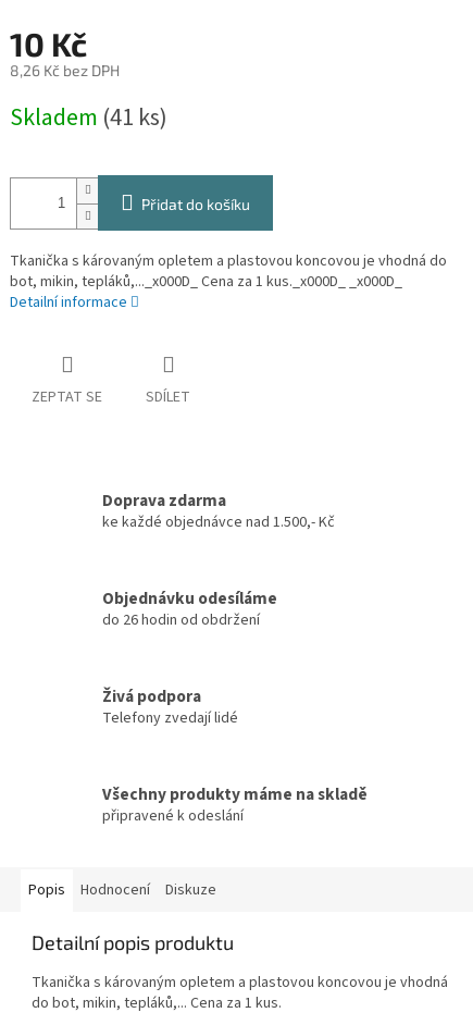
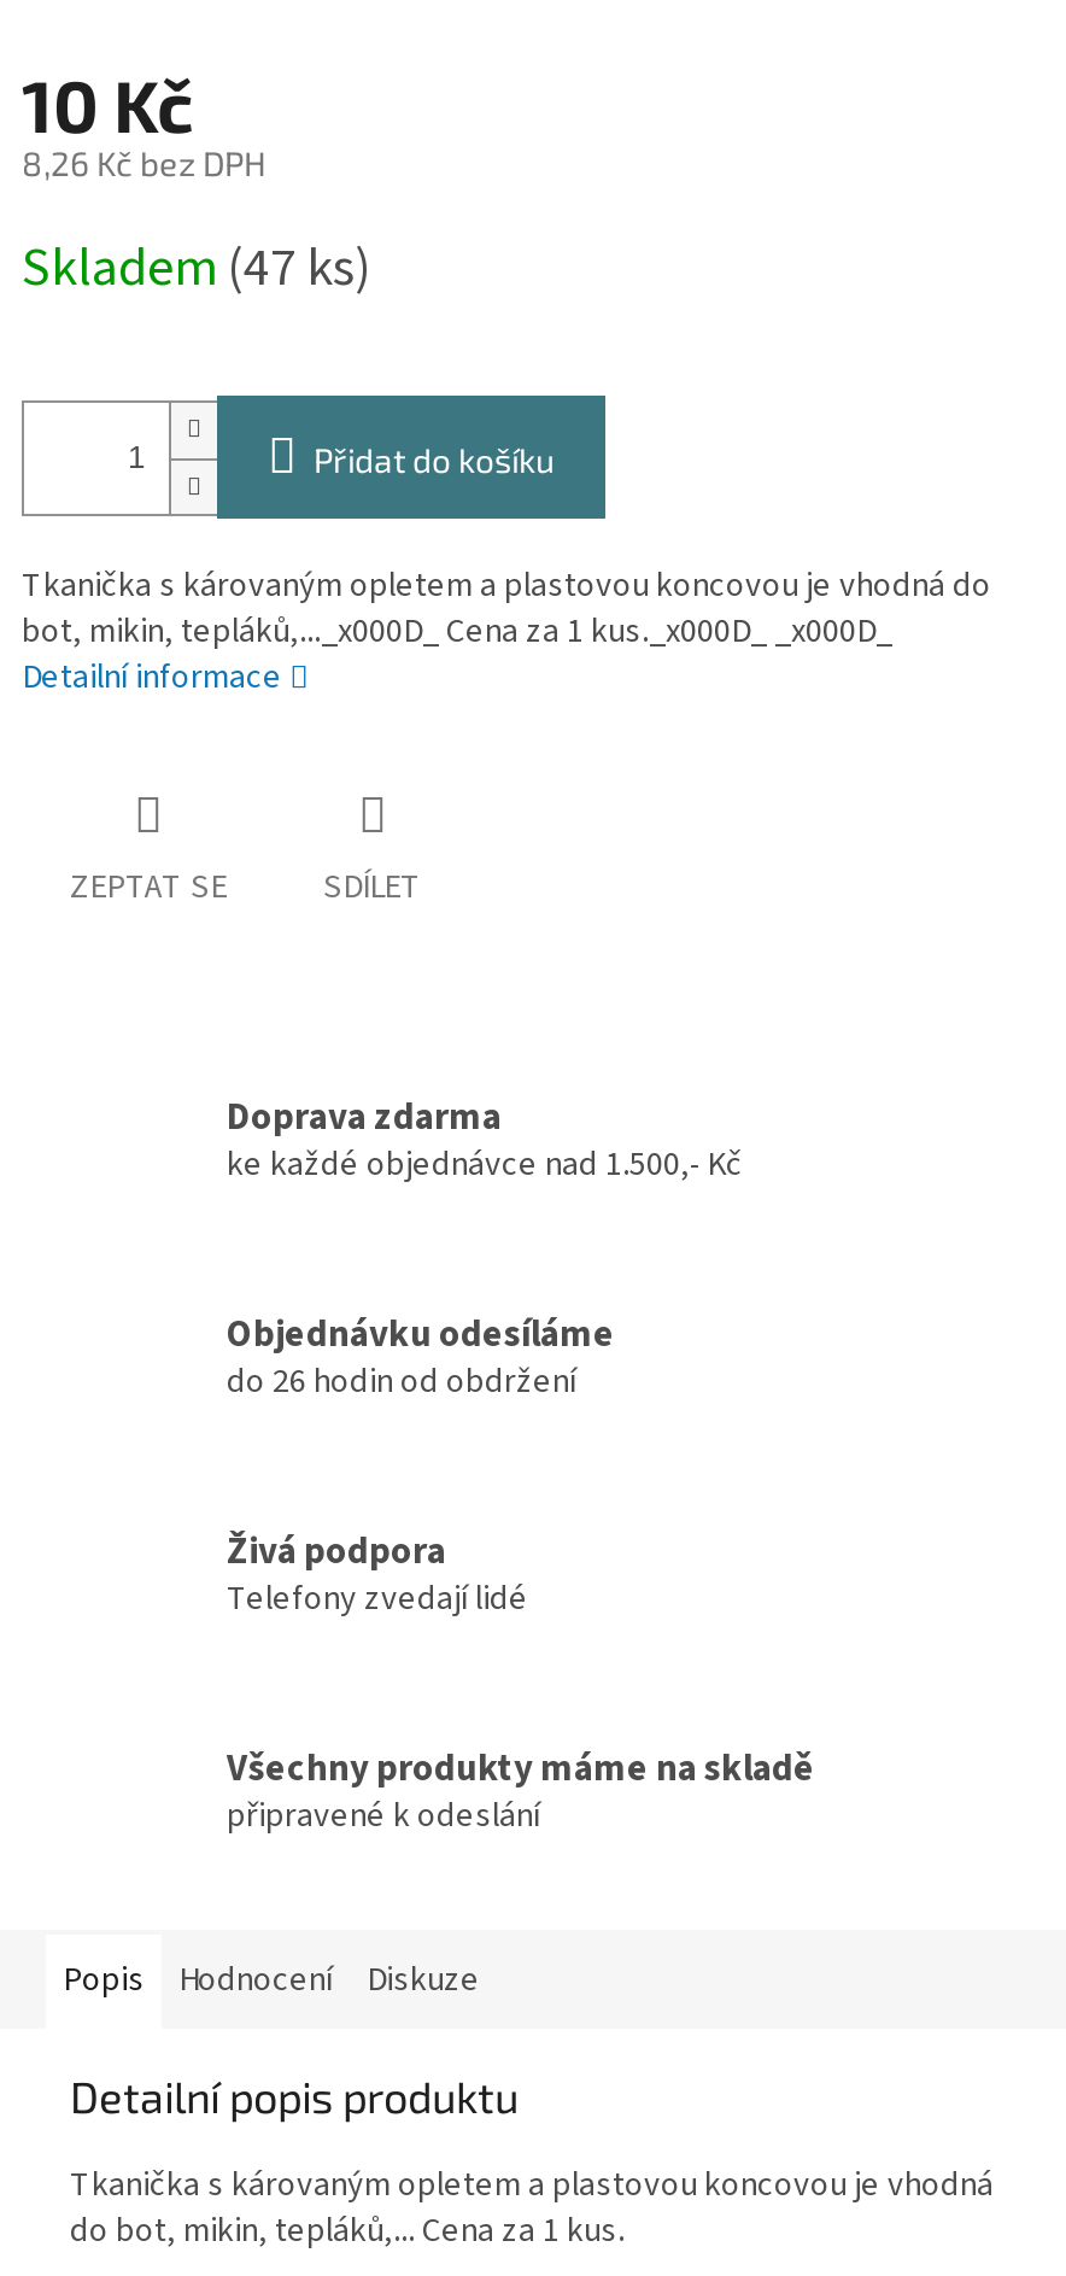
- Skladem (41 ks)
+ Skladem (47 ks)
